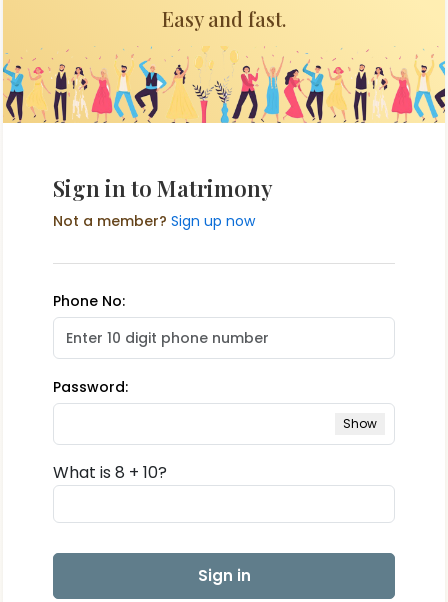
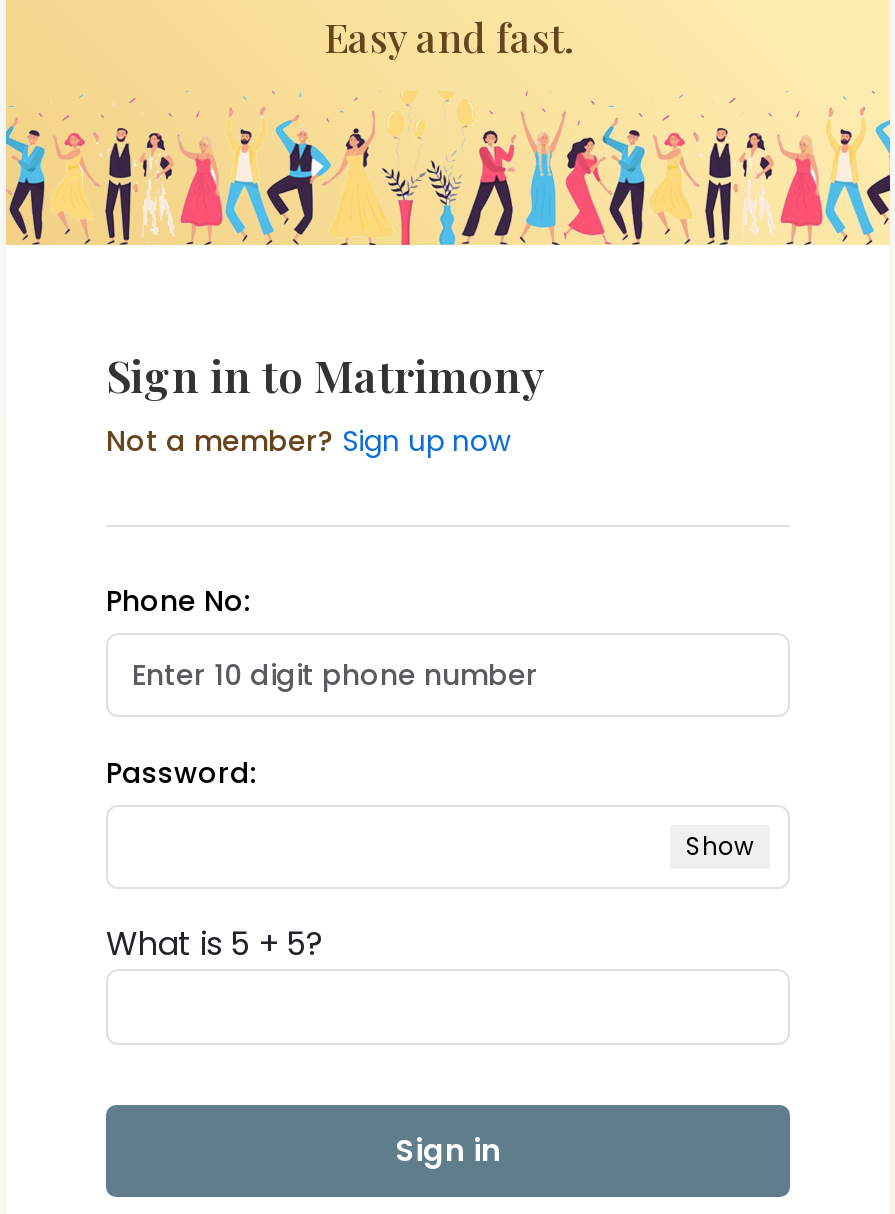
- What is 8 + 10?
+ What is 5 + 5?
